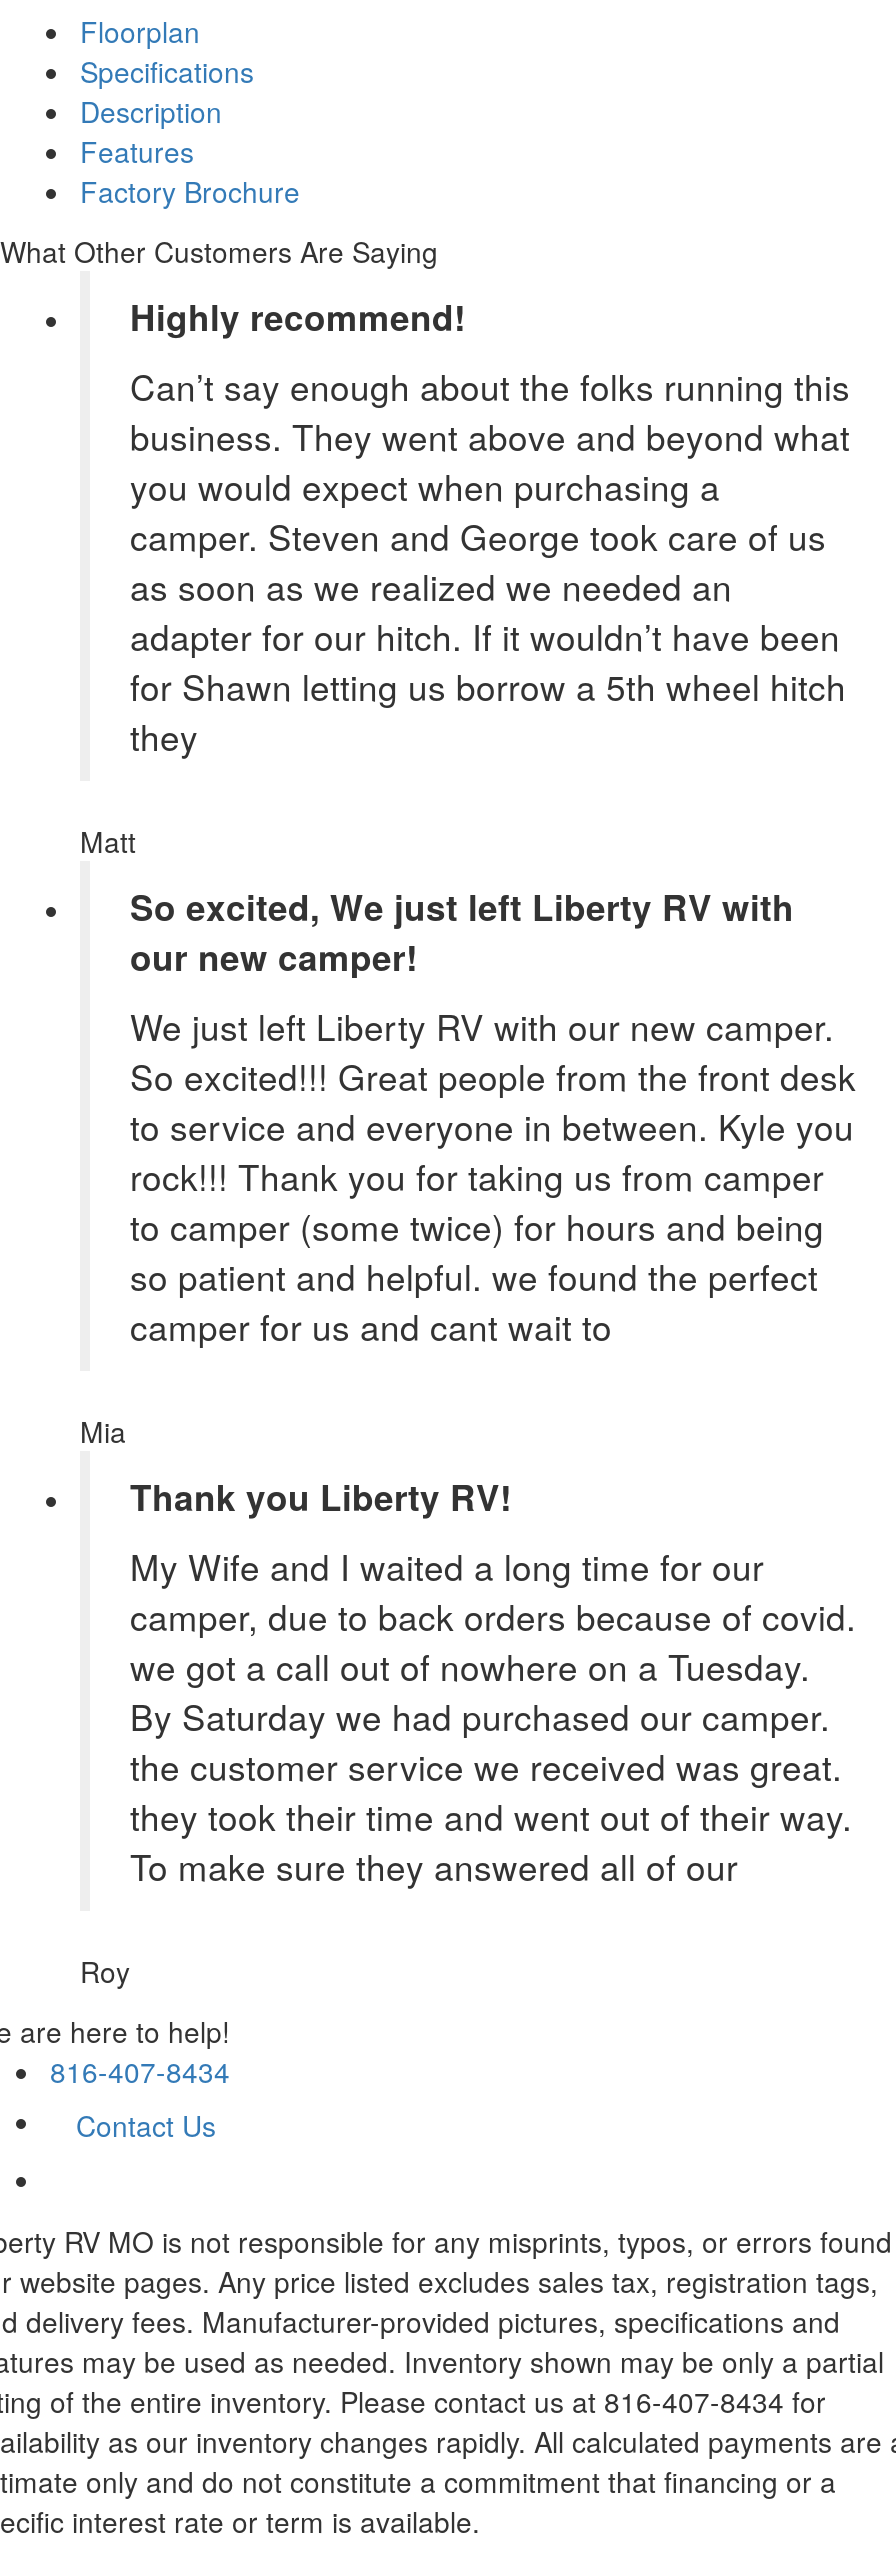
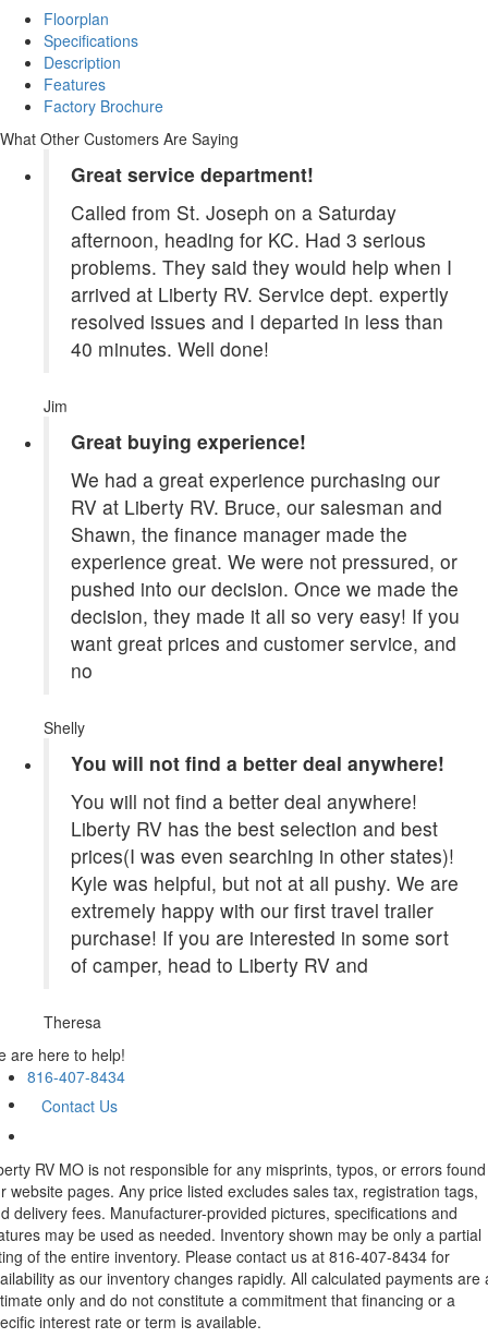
- Highly recommend!
- Can’t say enough about the folks running this
- business. They went above and beyond what
- you would expect when purchasing a
- camper. Steven and George took care of us
- as soon as we realized we needed an
- adapter for our hitch. If it wouldn’t have been
- for Shawn letting us borrow a 5th wheel hitch
- they
+ Great service department!
+ Called from St. Joseph on a Saturday
+ afternoon, heading for KC. Had 3 serious
+ problems. They said they would help when I
+ arrived at Liberty RV. Service dept. expertly
+ resolved issues and I departed in less than
+ 40 minutes. Well done!

- Matt
- So excited, We just left Liberty RV with
- our new camper!
- We just left Liberty RV with our new camper.
- So excited!!! Great people from the front desk
- to service and everyone in between. Kyle you
- rock!!! Thank you for taking us from camper
- to camper (some twice) for hours and being
- so patient and helpful. we found the perfect
- camper for us and cant wait to
+ Jim
+ Great buying experience!
+ We had a great experience purchasing our
+ RV at Liberty RV. Bruce, our salesman and
+ Shawn, the finance manager made the
+ experience great. We were not pressured, or
+ pushed into our decision. Once we made the
+ decision, they made it all so very easy! If you
+ want great prices and customer service, and
+ no

- Mia
- Thank you Liberty RV!
- My Wife and I waited a long time for our
- camper, due to back orders because of covid.
- we got a call out of nowhere on a Tuesday.
- By Saturday we had purchased our camper.
- the customer service we received was great.
- they took their time and went out of their way.
- To make sure they answered all of our
+ Shelly
+ You will not find a better deal anywhere!
+ You will not find a better deal anywhere!
+ Liberty RV has the best selection and best
+ prices(I was even searching in other states)!
+ Kyle was helpful, but not at all pushy. We are
+ extremely happy with our first travel trailer
+ purchase! If you are interested in some sort
+ of camper, head to Liberty RV and

- Roy
+ Theresa
